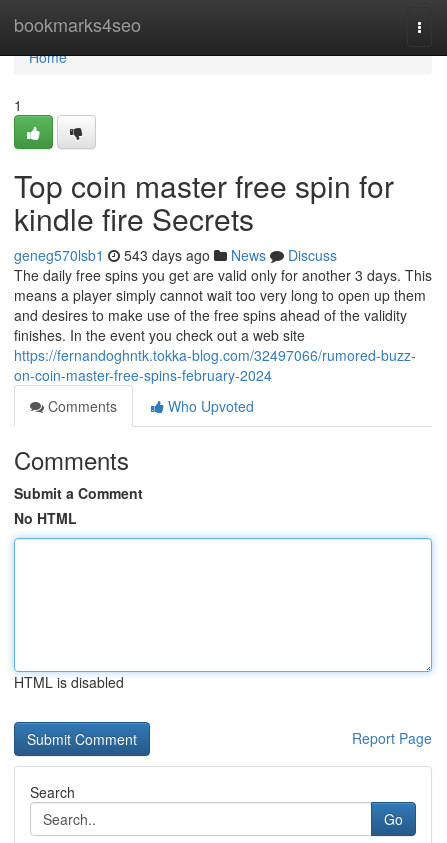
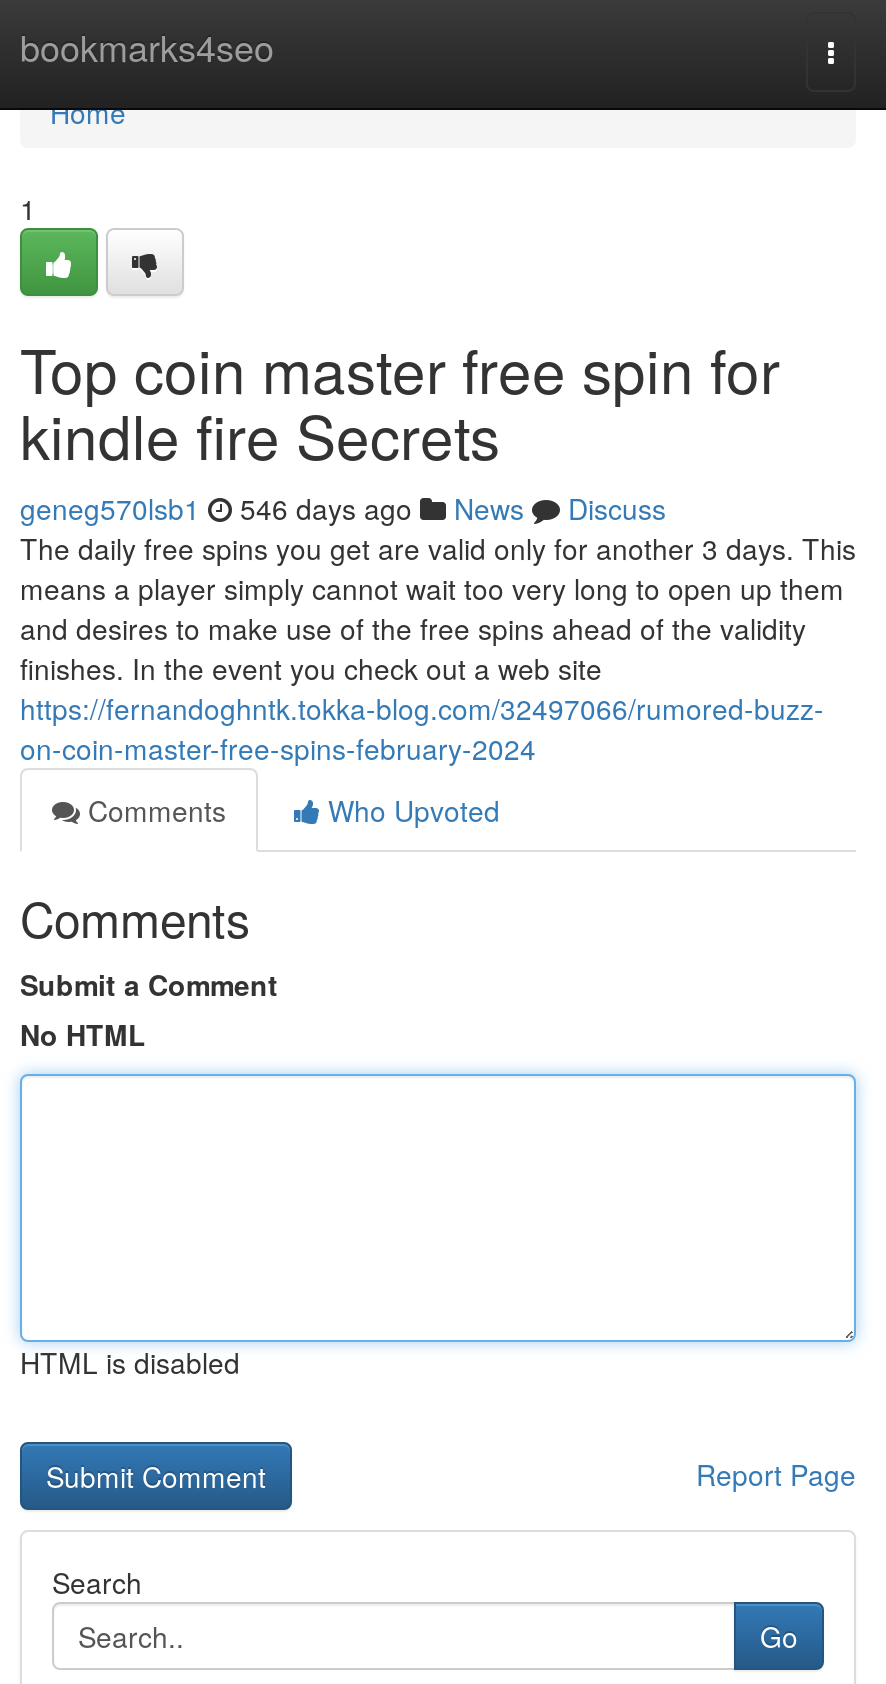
- geneg570lsb1 543 days ago News Discuss
+ geneg570lsb1 546 days ago News Discuss
